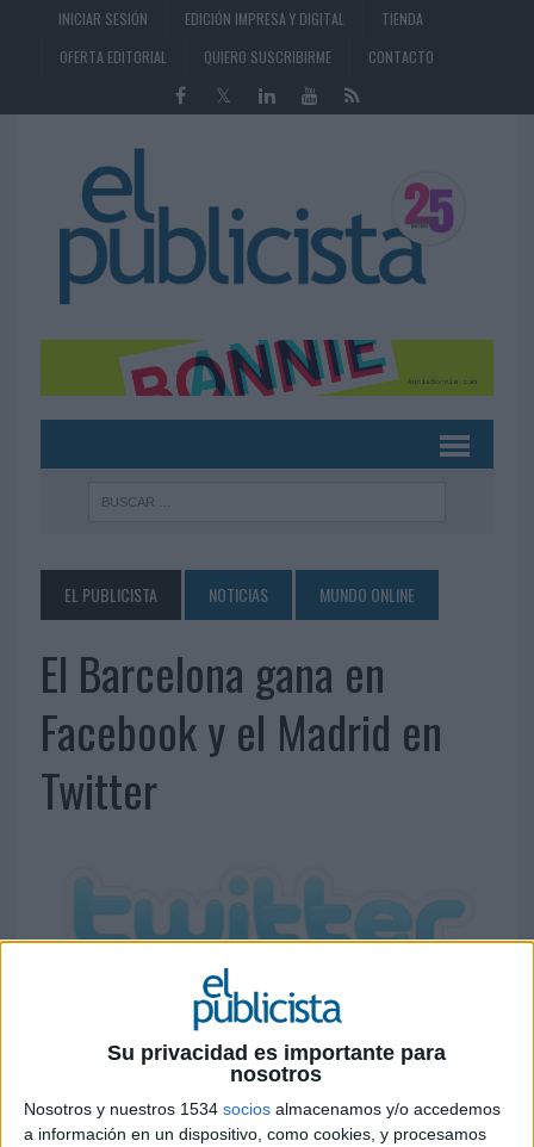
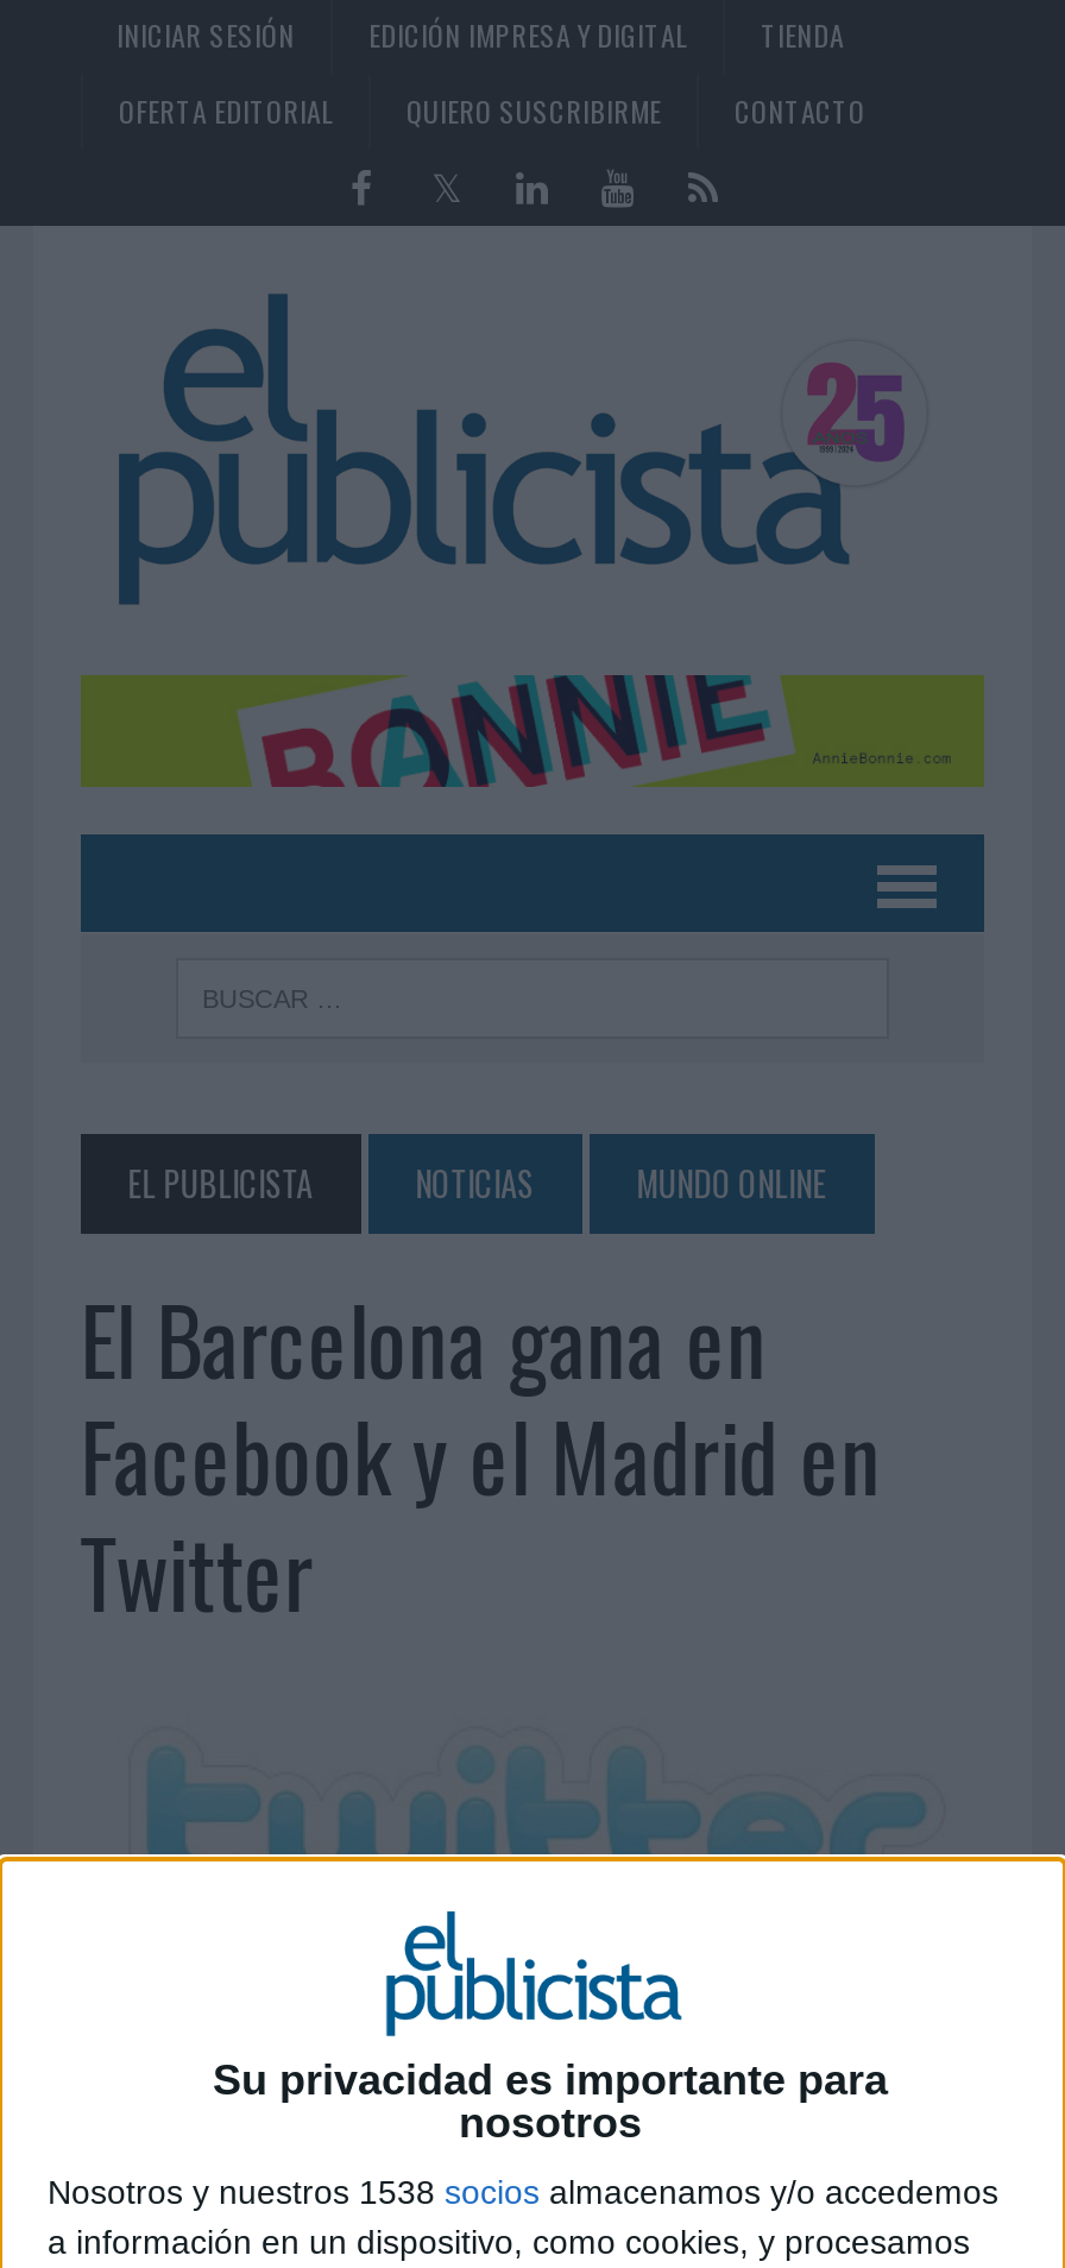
- Nosotros y nuestros 1534 socios almacenamos y/o accedemos
+ Nosotros y nuestros 1538 socios almacenamos y/o accedemos
